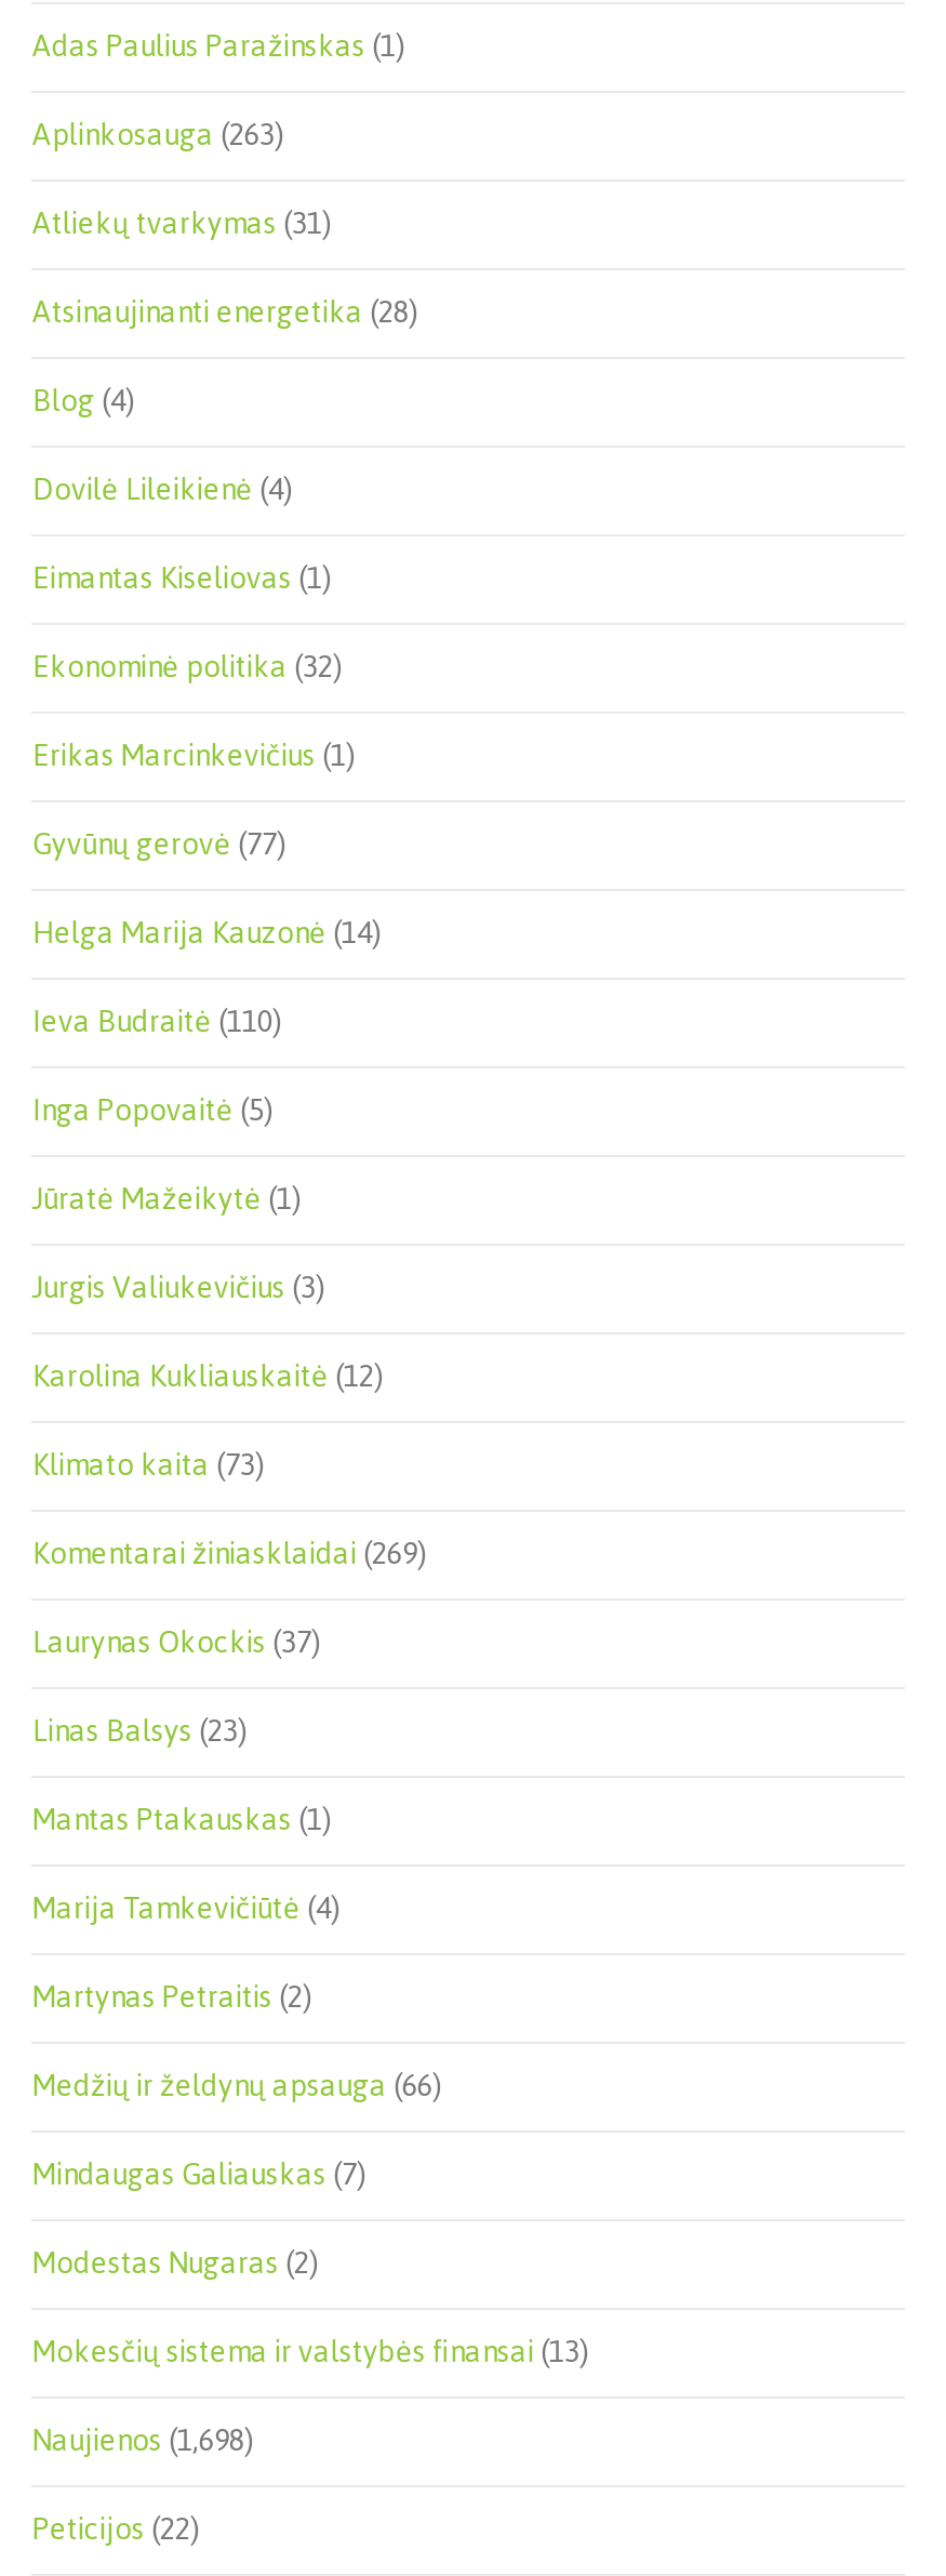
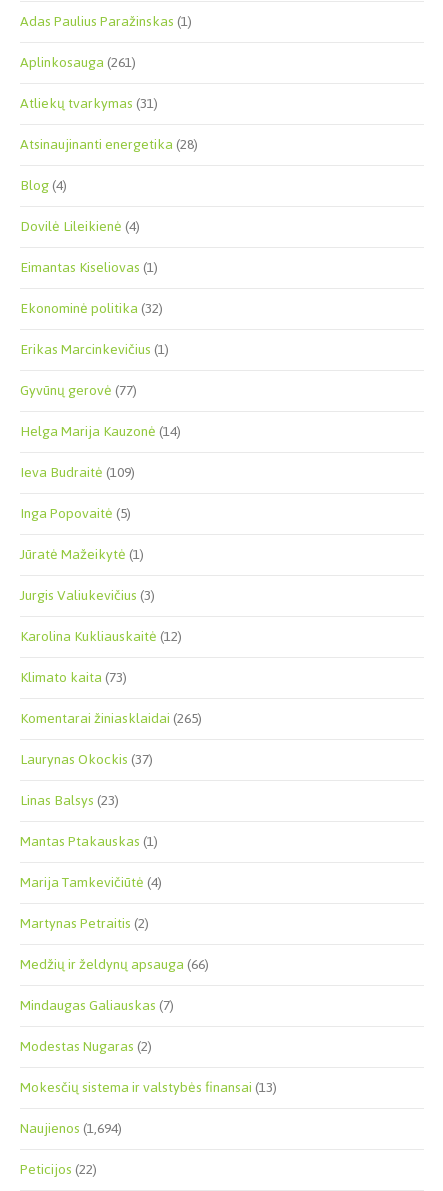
- Aplinkosauga (263)
+ Aplinkosauga (261)

- Ieva Budraitė (110)
+ Ieva Budraitė (109)

- Komentarai žiniasklaidai (269)
+ Komentarai žiniasklaidai (265)

- Naujienos (1,698)
+ Naujienos (1,694)
